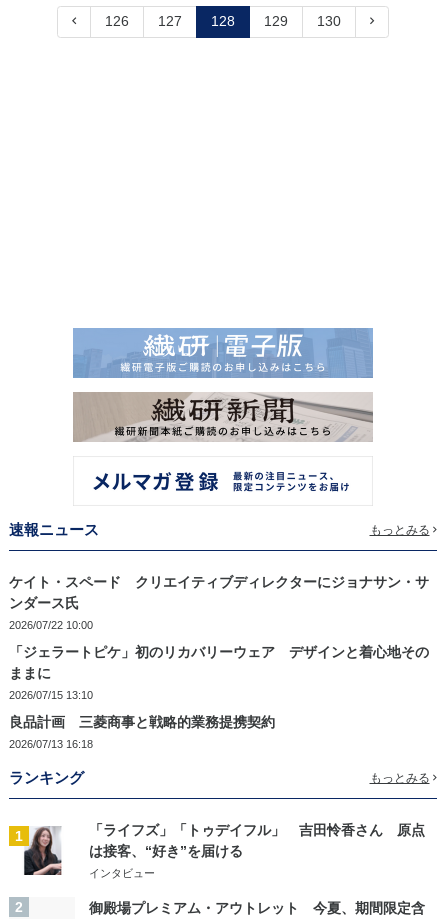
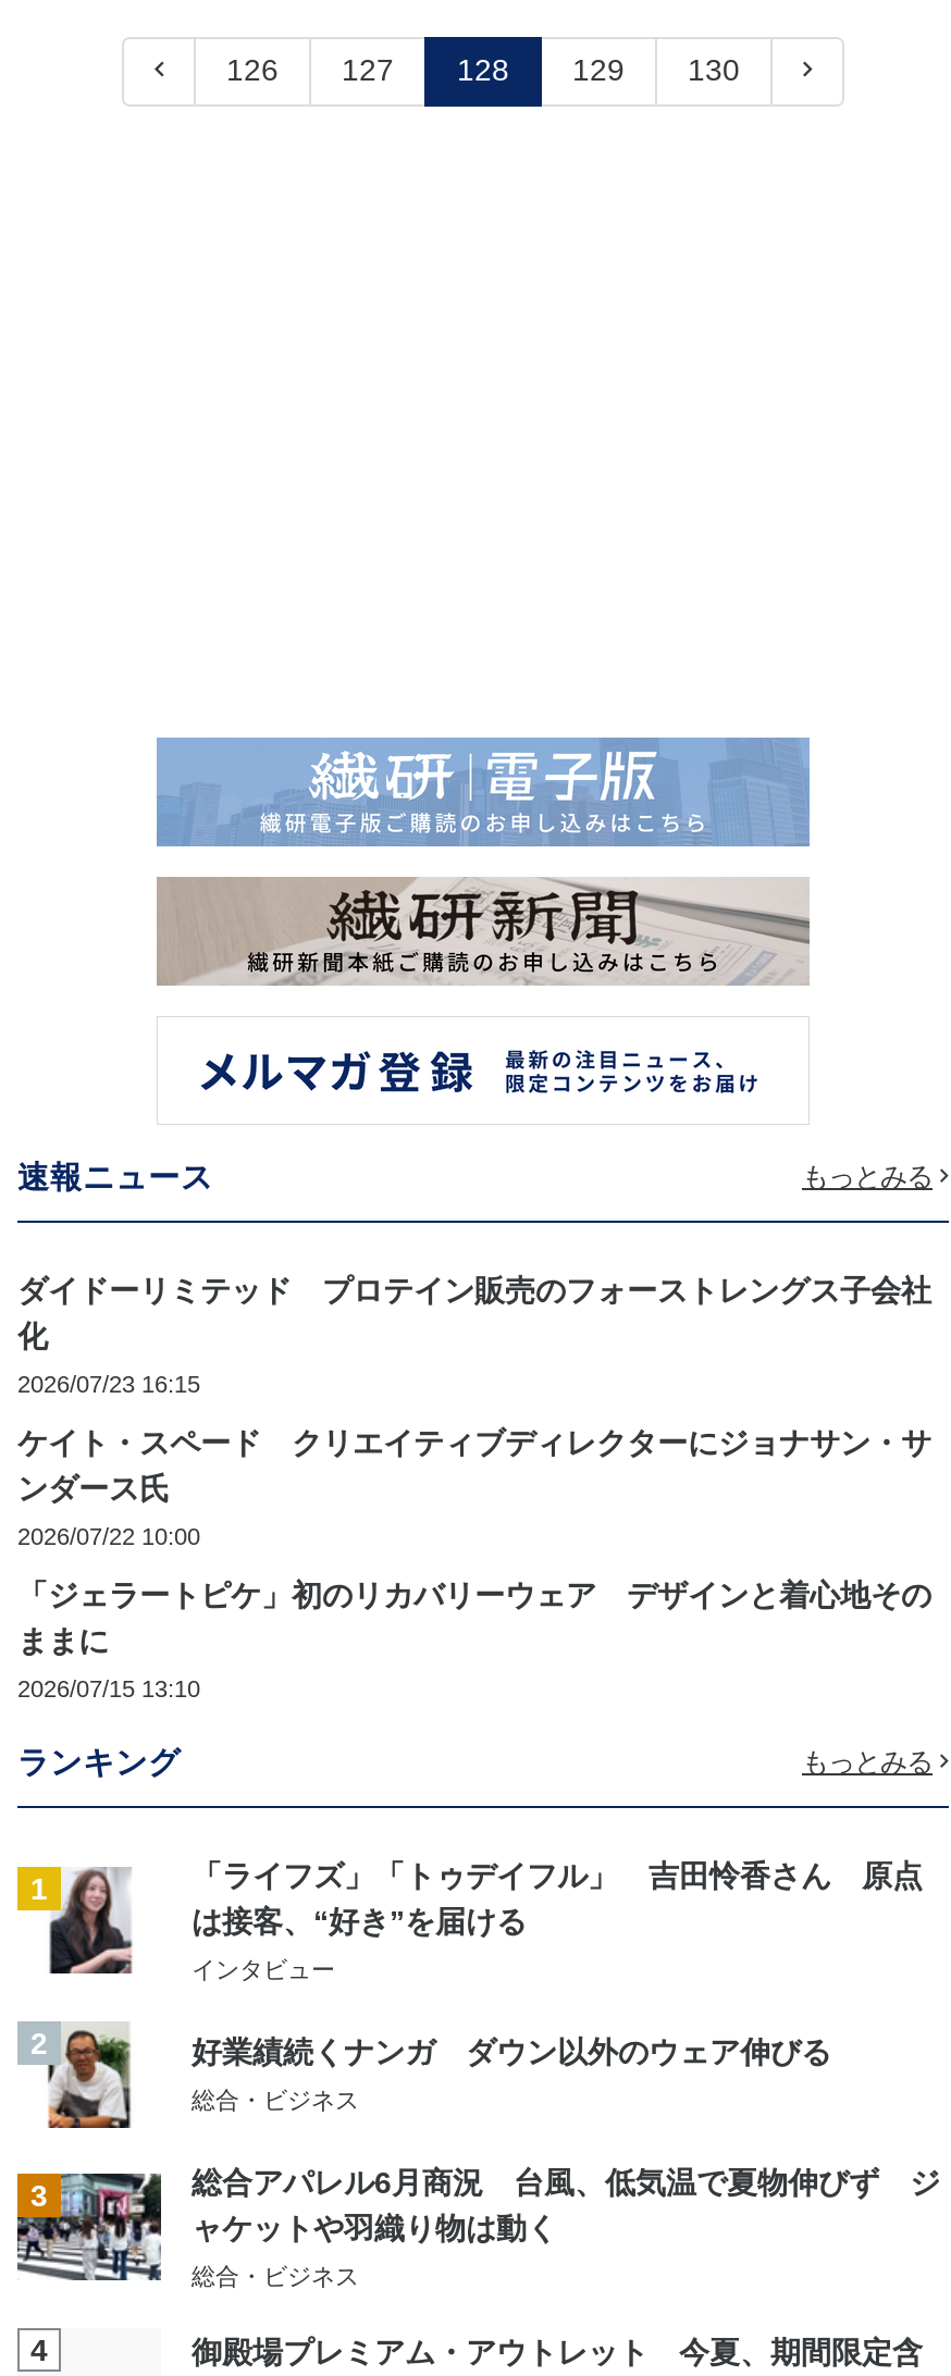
+ ダイドーリミテッド プロテイン販売のフォーストレングス子会社
+ 化
+ 2026/07/23 16:15

- 良品計画 三菱商事と戦略的業務提携契約
- 2026/07/13 16:18

+ [image]
+ 好業績続くナンガ ダウン以外のウェア伸びる
+ 総合・ビジネス
+ 3
+ 総合アパレル6月商況 台風、低気温で夏物伸びず ジ
+ ャケットや羽織り物は動く
+ 総合・ビジネス
+ 4
